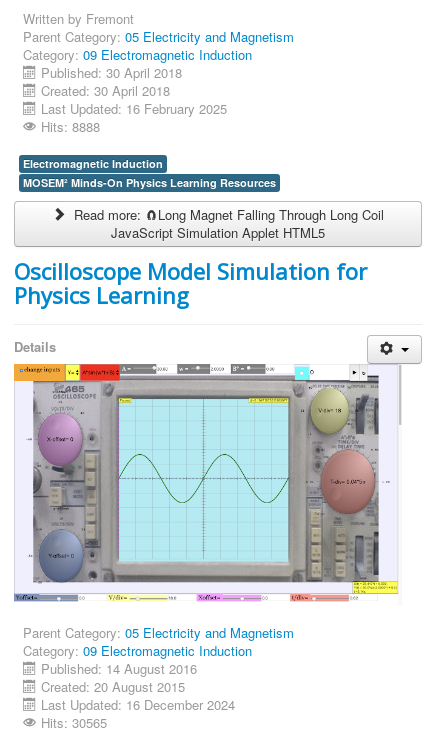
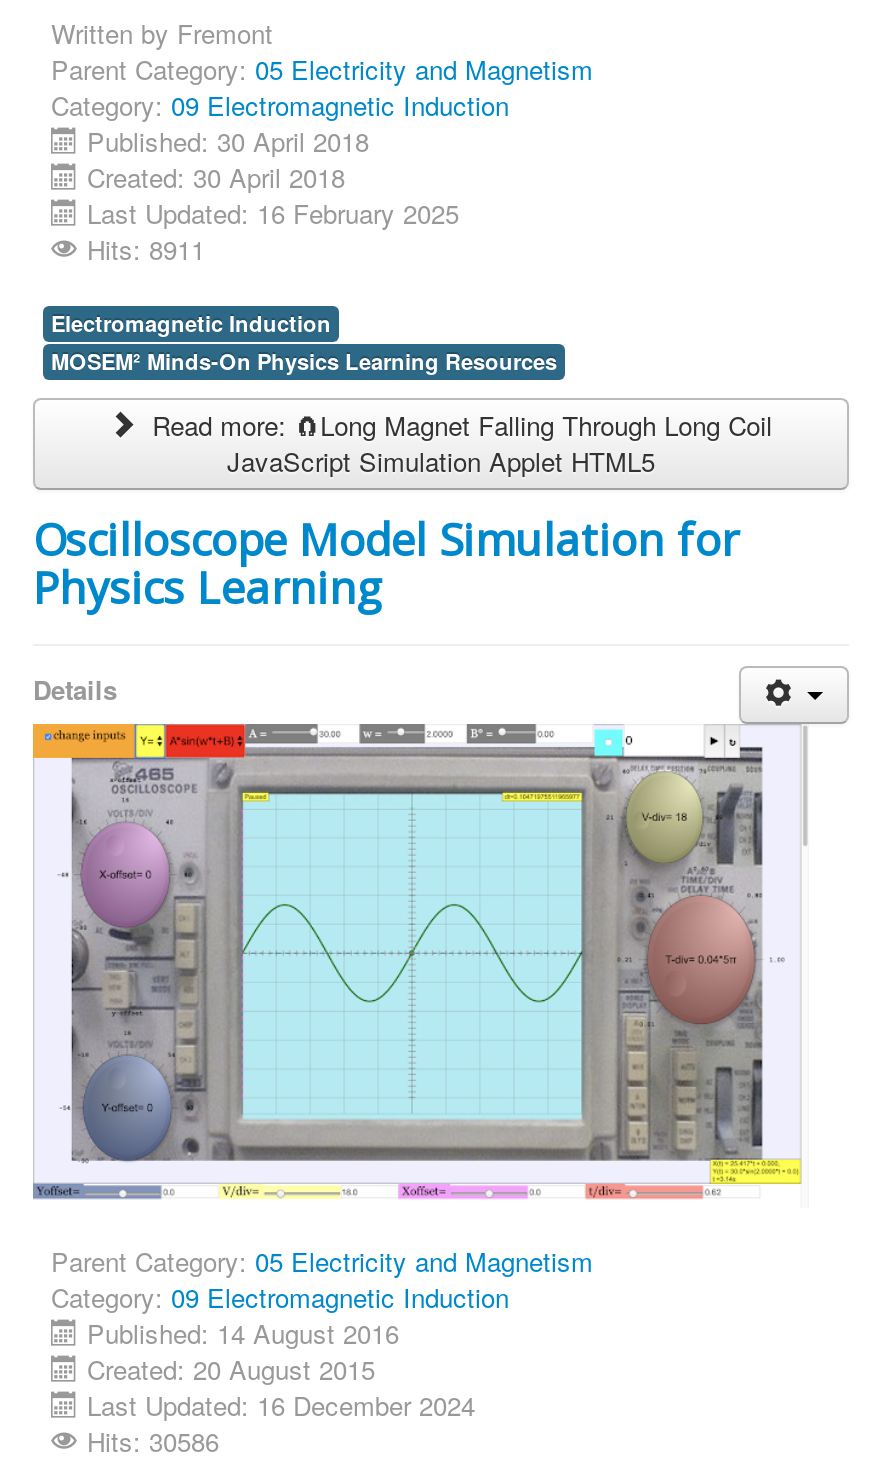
- Hits: 8888
+ Hits: 8911

- Hits: 30565
+ Hits: 30586
